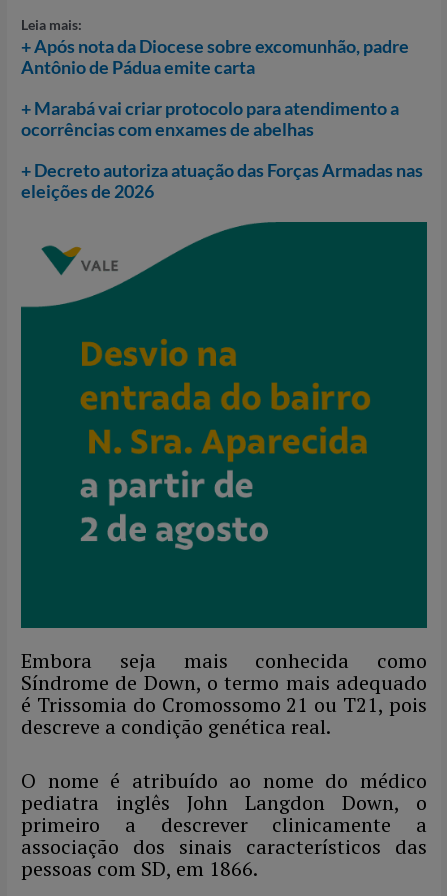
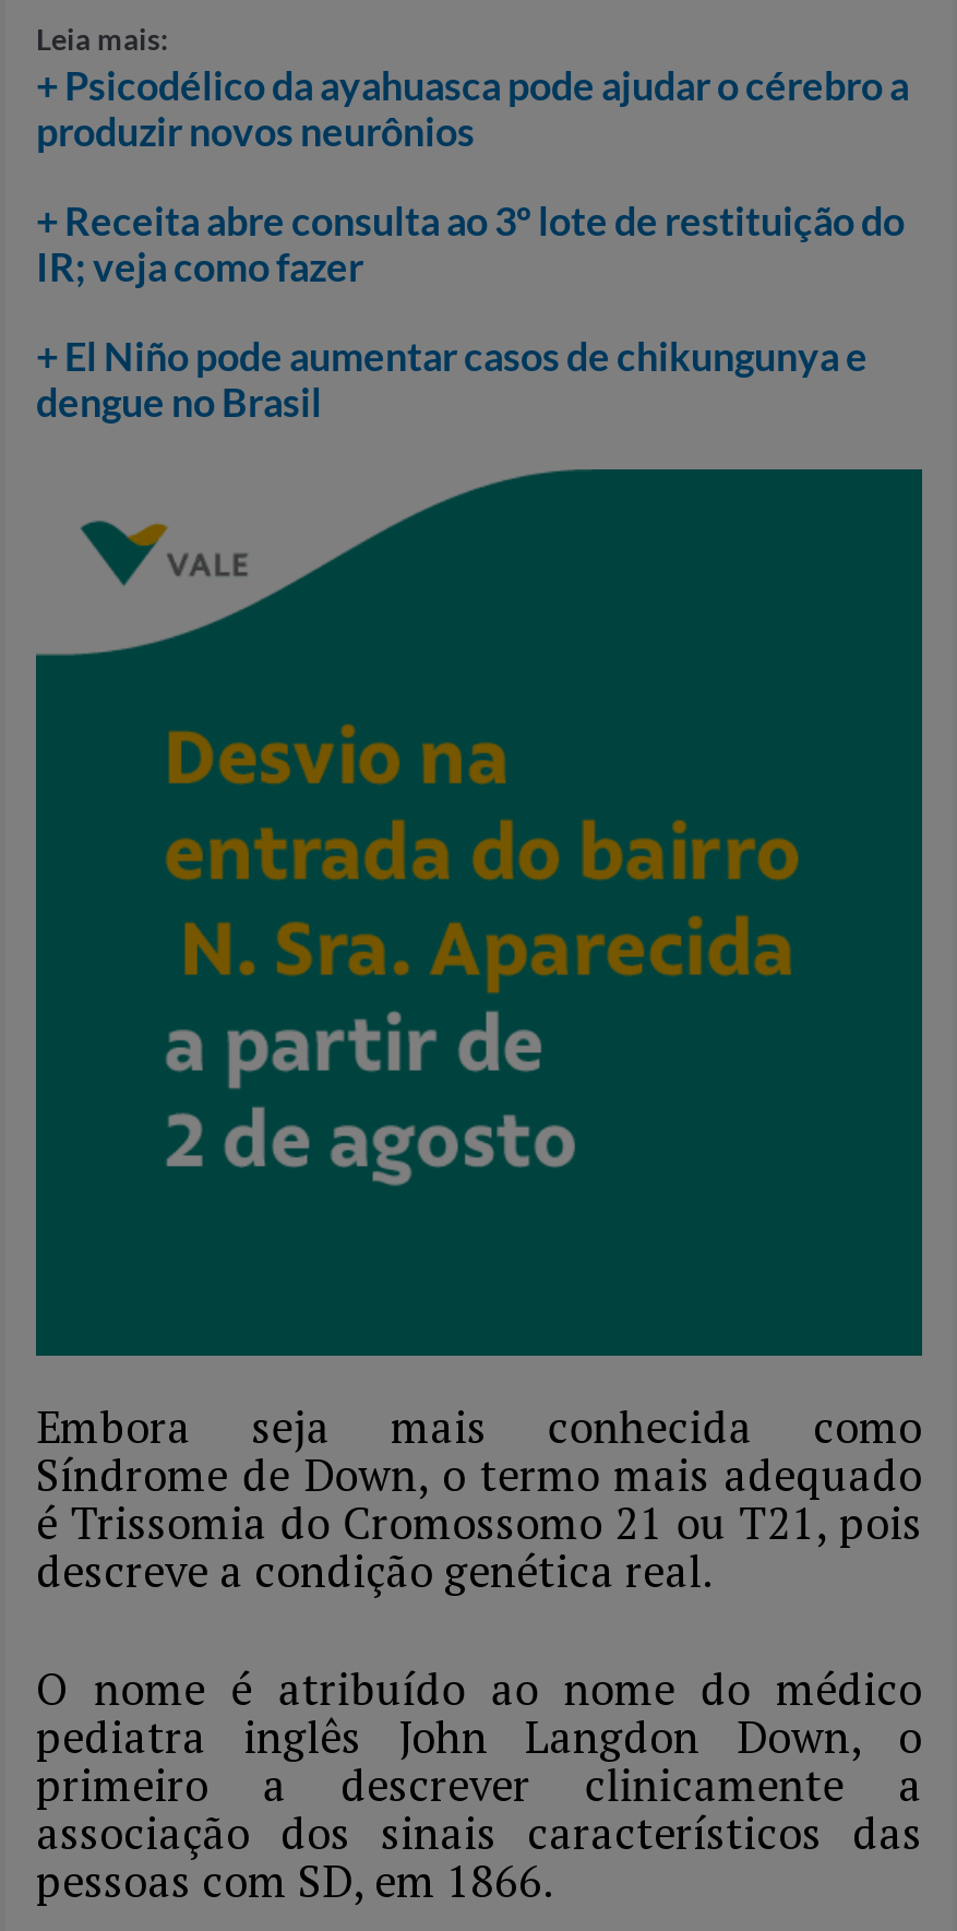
- + Após nota da Diocese sobre excomunhão, padre
- Antônio de Pádua emite carta
+ + Psicodélico da ayahuasca pode ajudar o cérebro a
+ produzir novos neurônios

- + Marabá vai criar protocolo para atendimento a
- ocorrências com enxames de abelhas
+ + Receita abre consulta ao 3º lote de restituição do
+ IR; veja como fazer

- + Decreto autoriza atuação das Forças Armadas nas
- eleições de 2026
+ + El Niño pode aumentar casos de chikungunya e
+ dengue no Brasil
